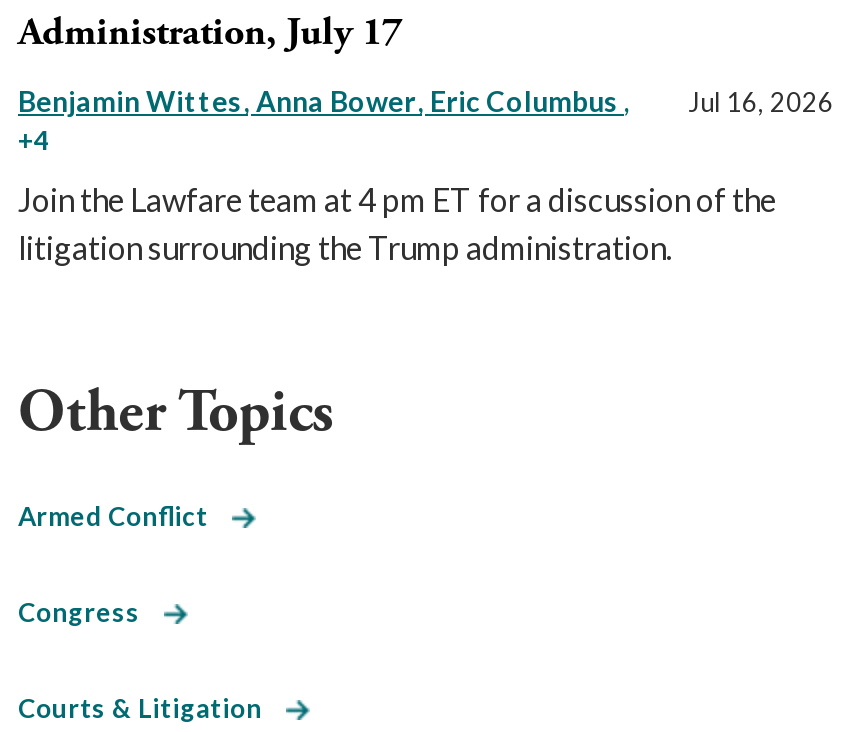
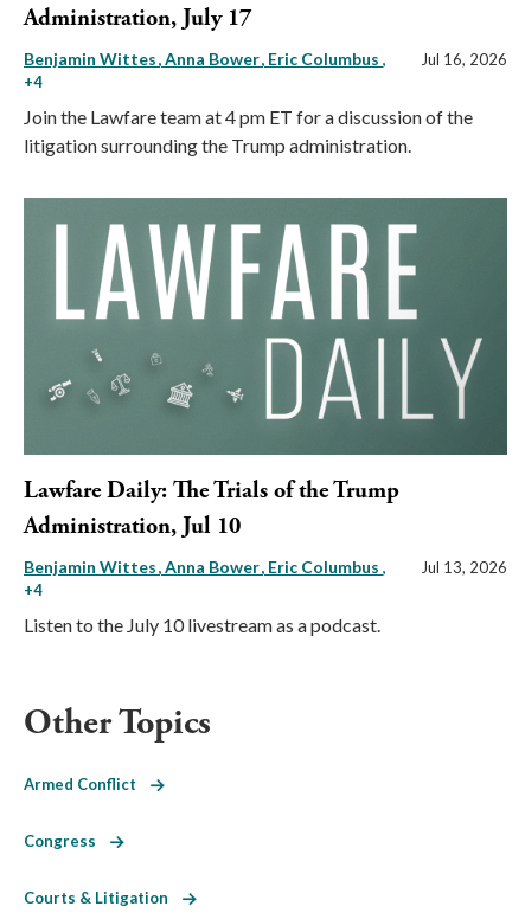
+ [image]
+ Lawfare Daily: The Trials of the Trump
+ Administration, Jul 10
+ Benjamin Wittes Anna Bower Eric Columbus,
+ +4

+ Jul 13, 2026
+ Listen to the July 10 livestream as a podcast.
